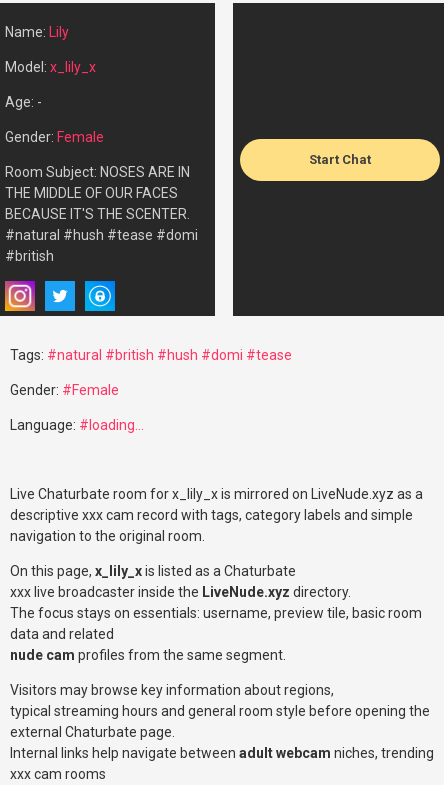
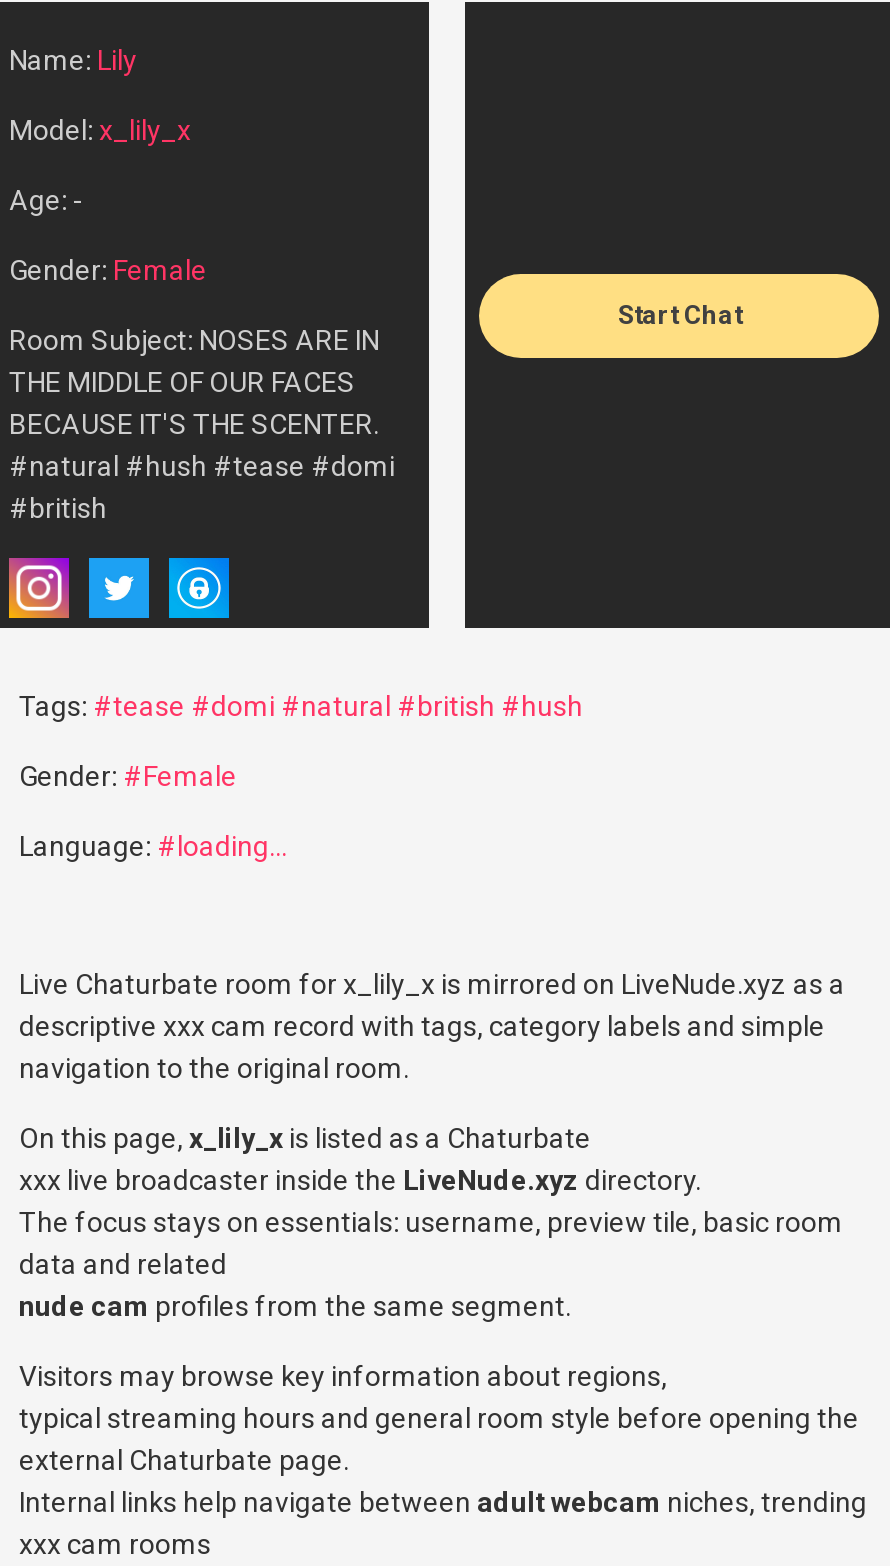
- Tags: #natural #british #hush #domi #tease
+ Tags: #tease #domi #natural #british #hush
